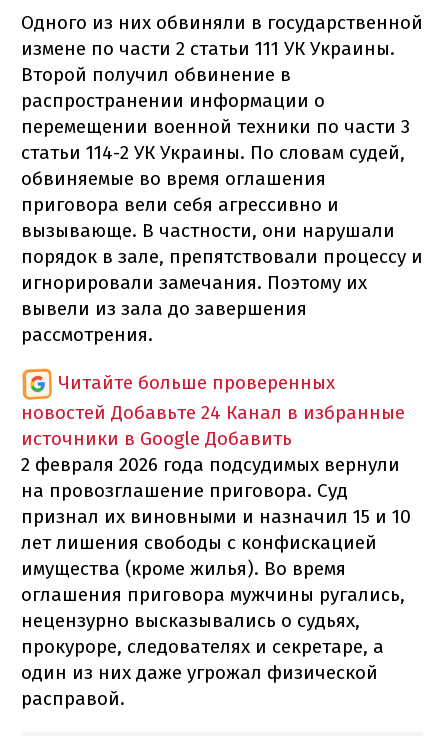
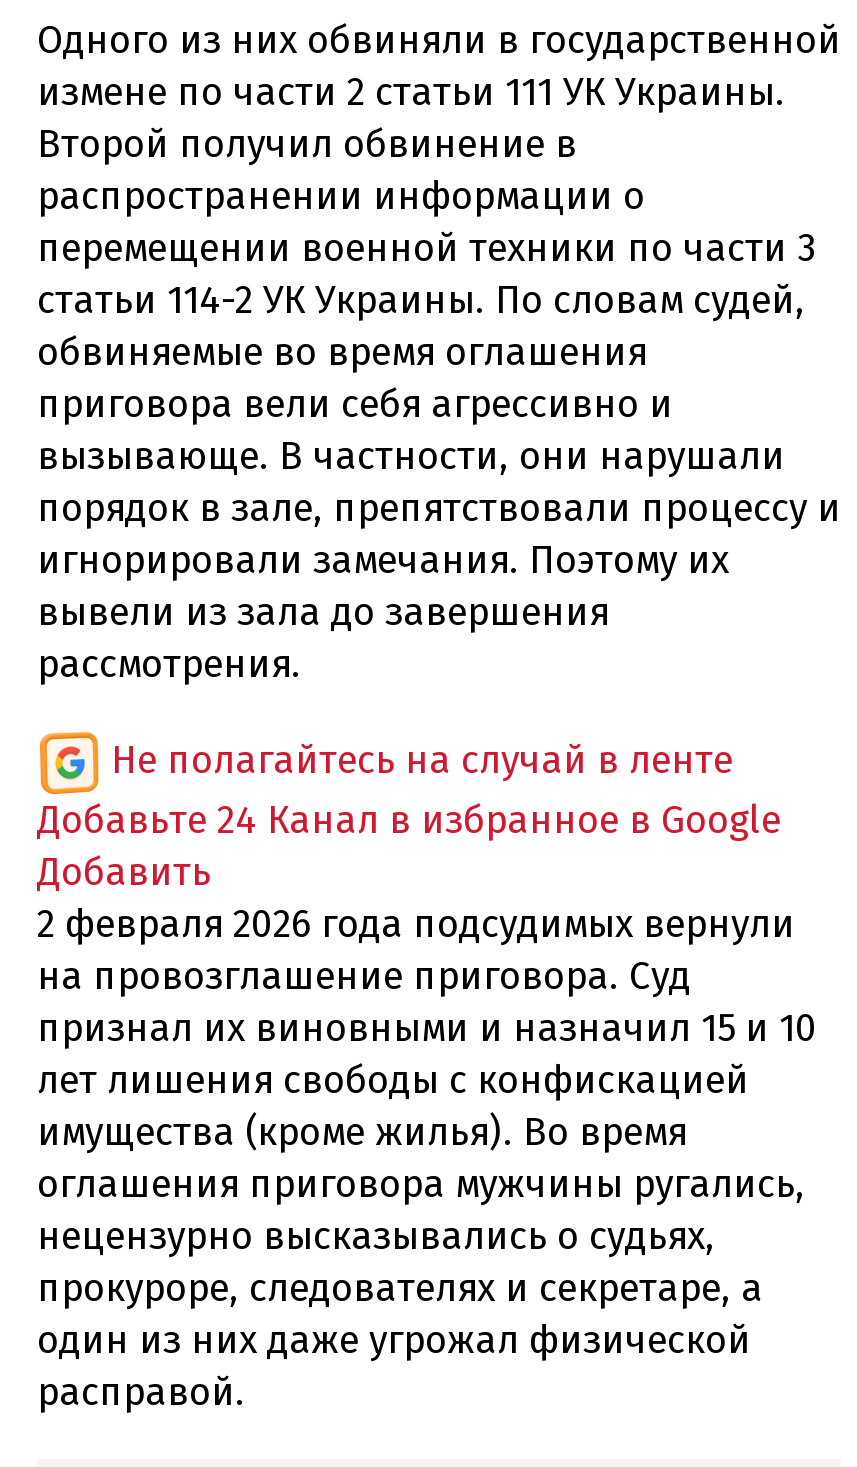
- Читайте больше проверенных
- новостей Добавьте 24 Канал в избранные
- источники в Google Добавить
+ Не полагайтесь на случай в ленте
+ Добавьте 24 Канал в избранное в Google
+ Добавить
